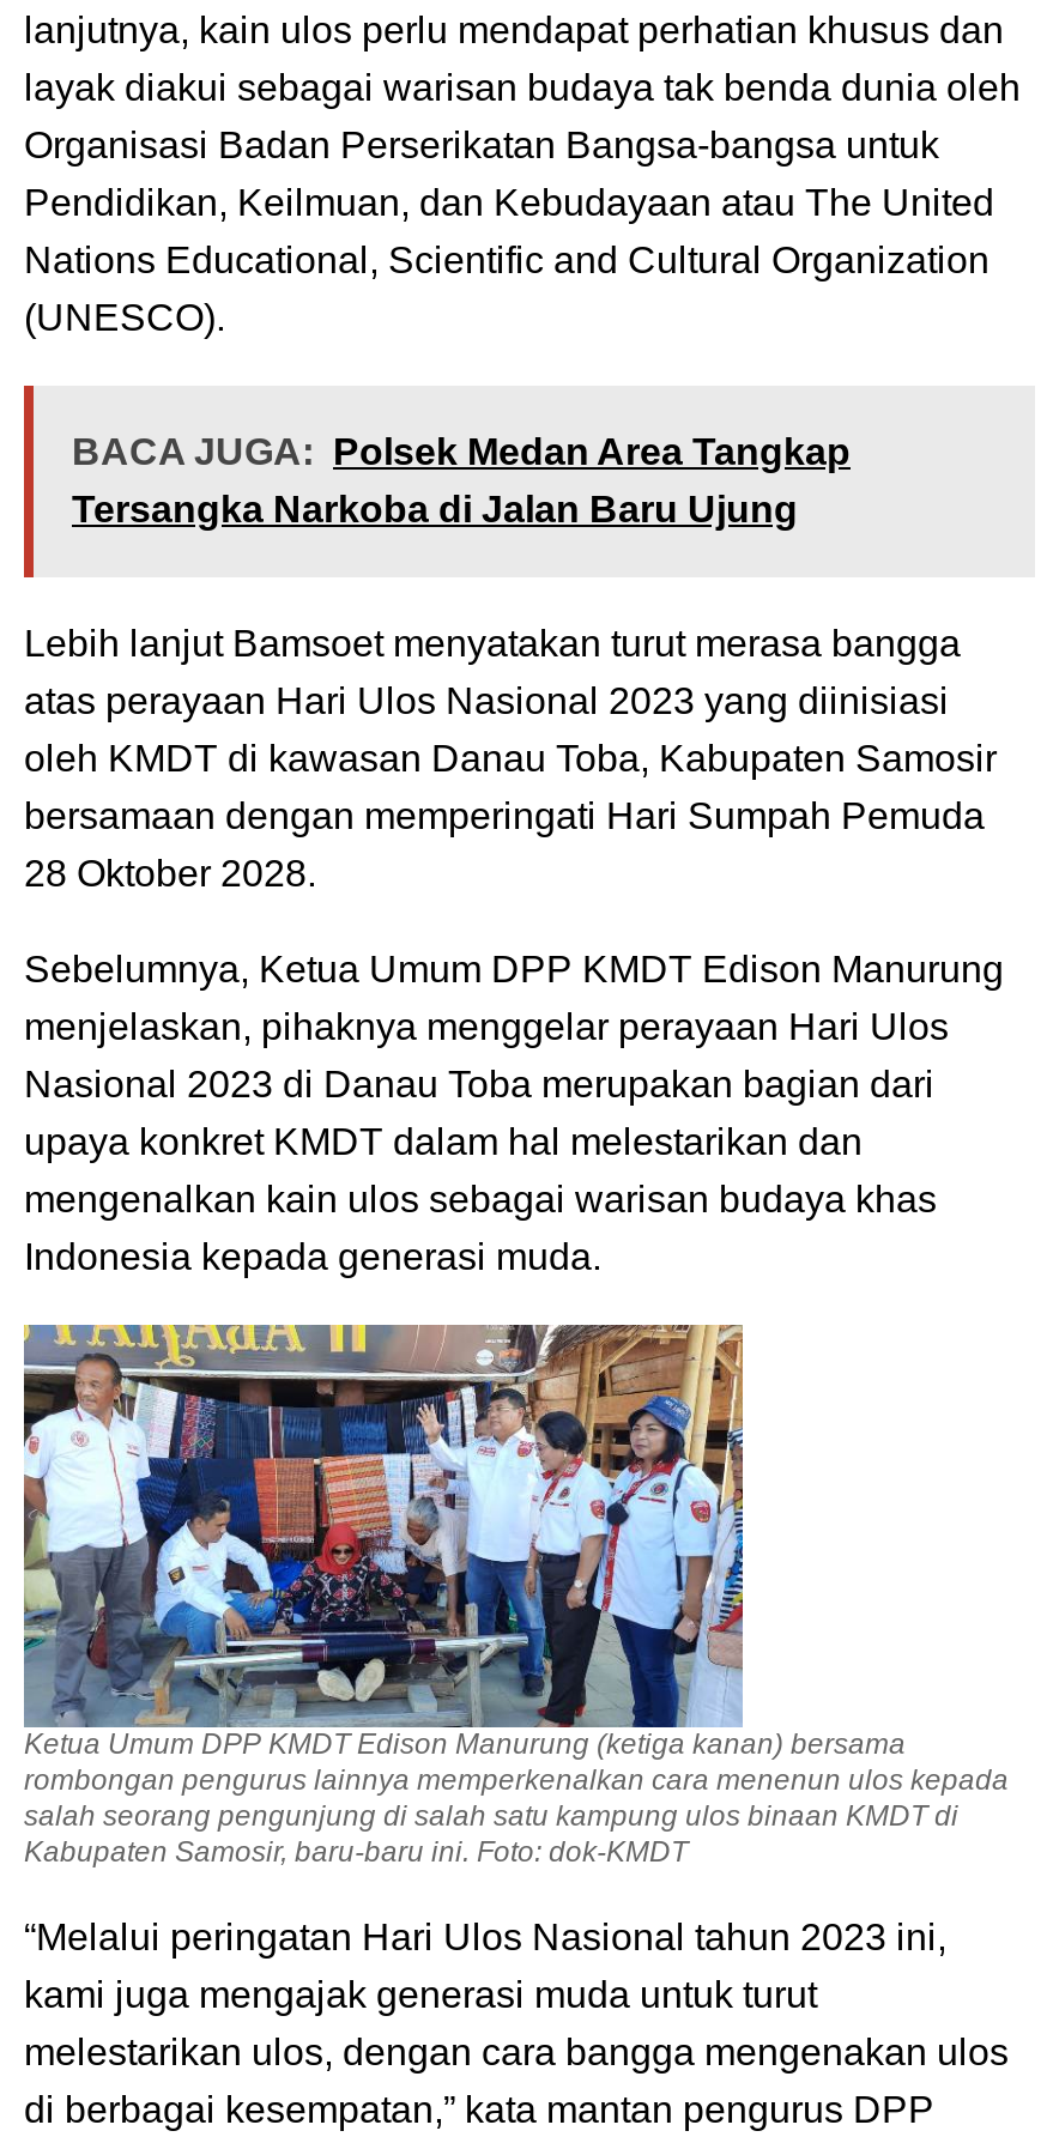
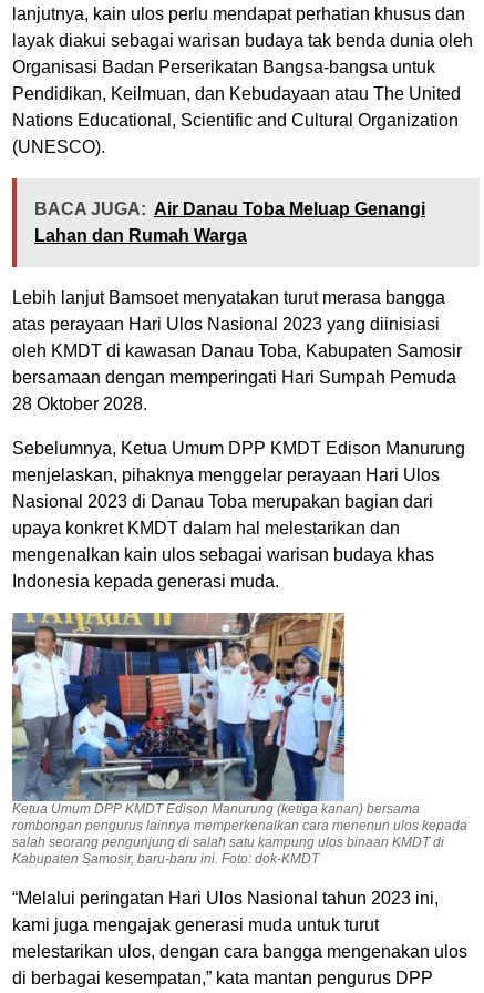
- BACA JUGA: Polsek Medan Area Tangkap
- Tersangka Narkoba di Jalan Baru Ujung
+ BACA JUGA: Air Danau Toba Meluap Genangi
+ Lahan dan Rumah Warga
